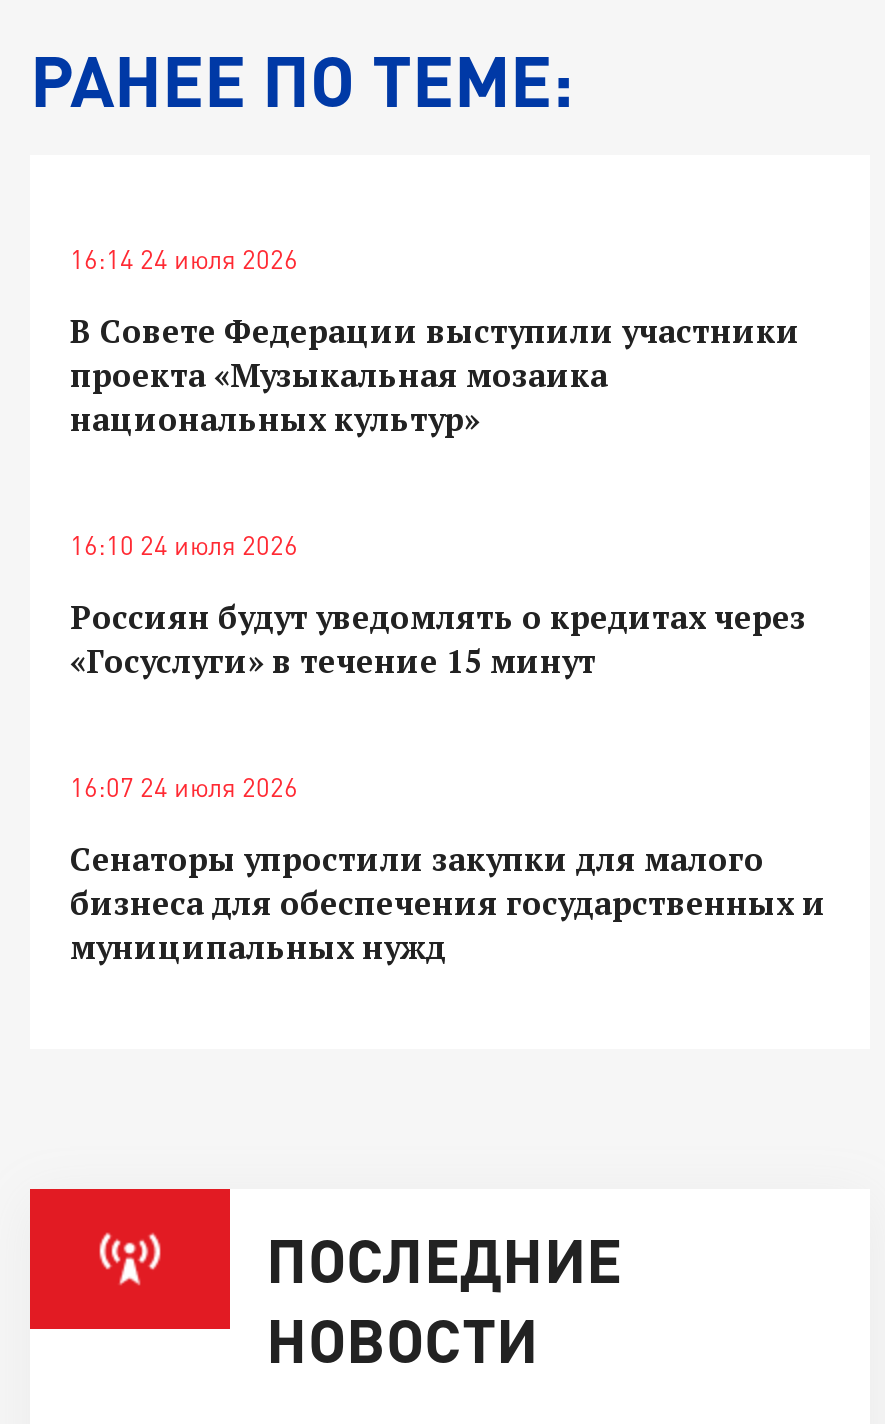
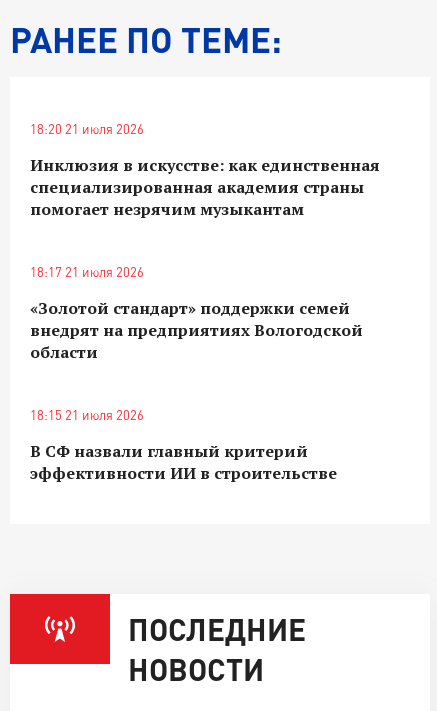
- 16:14 24 июля 2026
+ 18:20 21 июля 2026

- В Совете Федерации выступили участники
- проекта «Музыкальная мозаика
- национальных культур»
+ Инклюзия в искусстве: как единственная
+ специализированная академия страны
+ помогает незрячим музыкантам

- 16:10 24 июля 2026
+ 18:17 21 июля 2026

- Россиян будут уведомлять о кредитах через
- «Госуслуги» в течение 15 минут
+ «Золотой стандарт» поддержки семей
+ внедрят на предприятиях Вологодской
+ области

- 16:07 24 июля 2026
+ 18:15 21 июля 2026

- Сенаторы упростили закупки для малого
- бизнеса для обеспечения государственных и
- муниципальных нужд
+ В СФ назвали главный критерий
+ эффективности ИИ в строительстве
